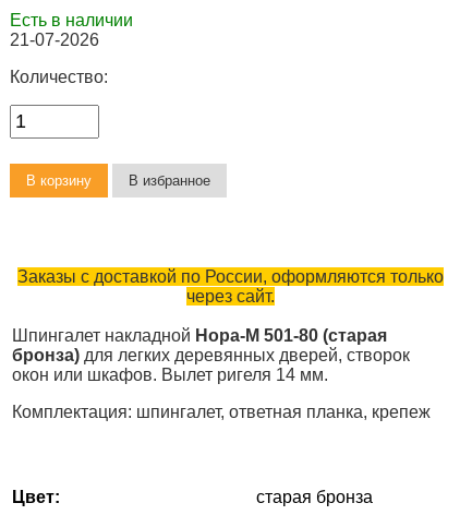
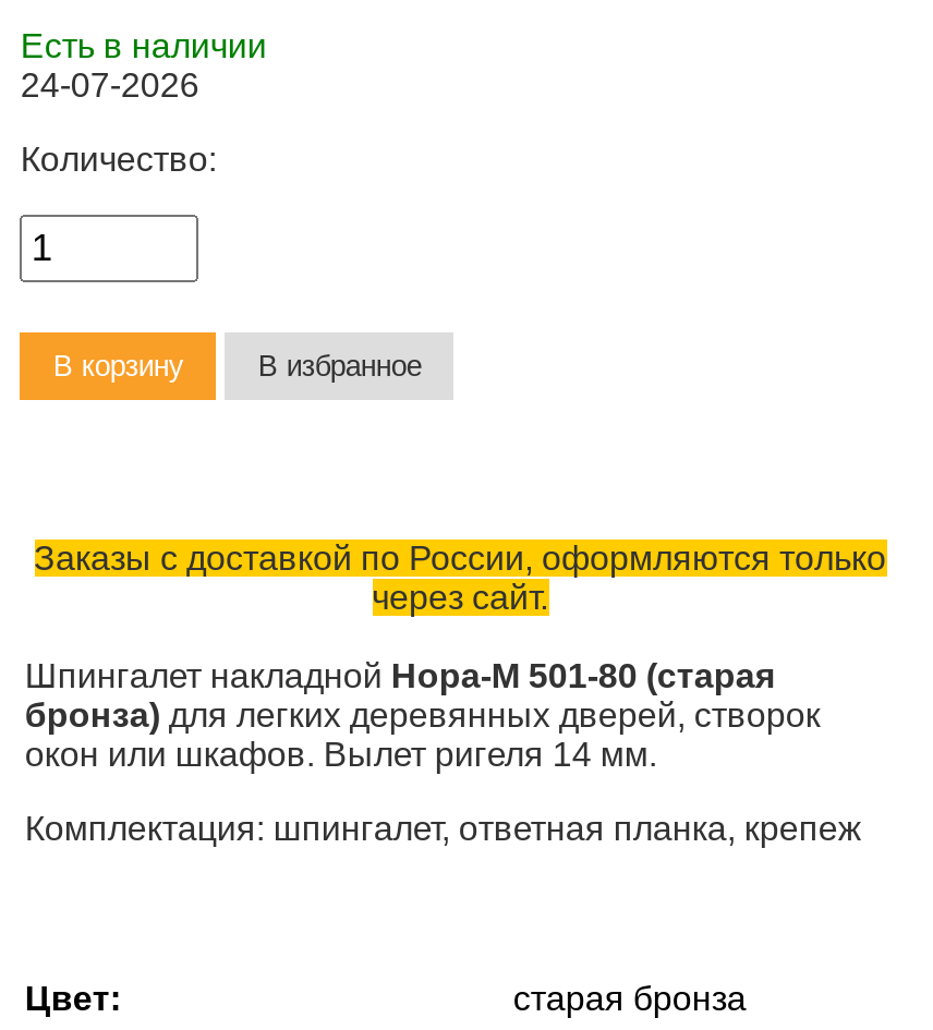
- 21-07-2026
+ 24-07-2026
